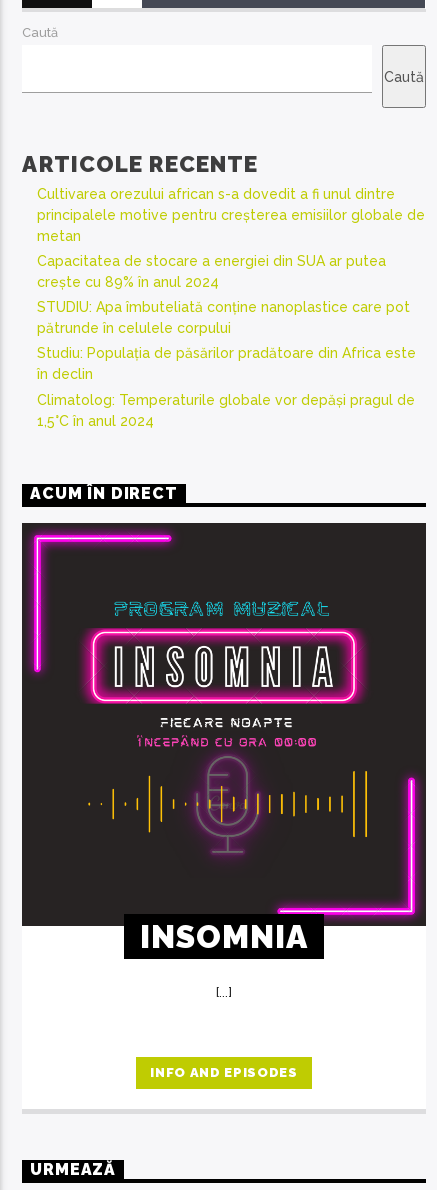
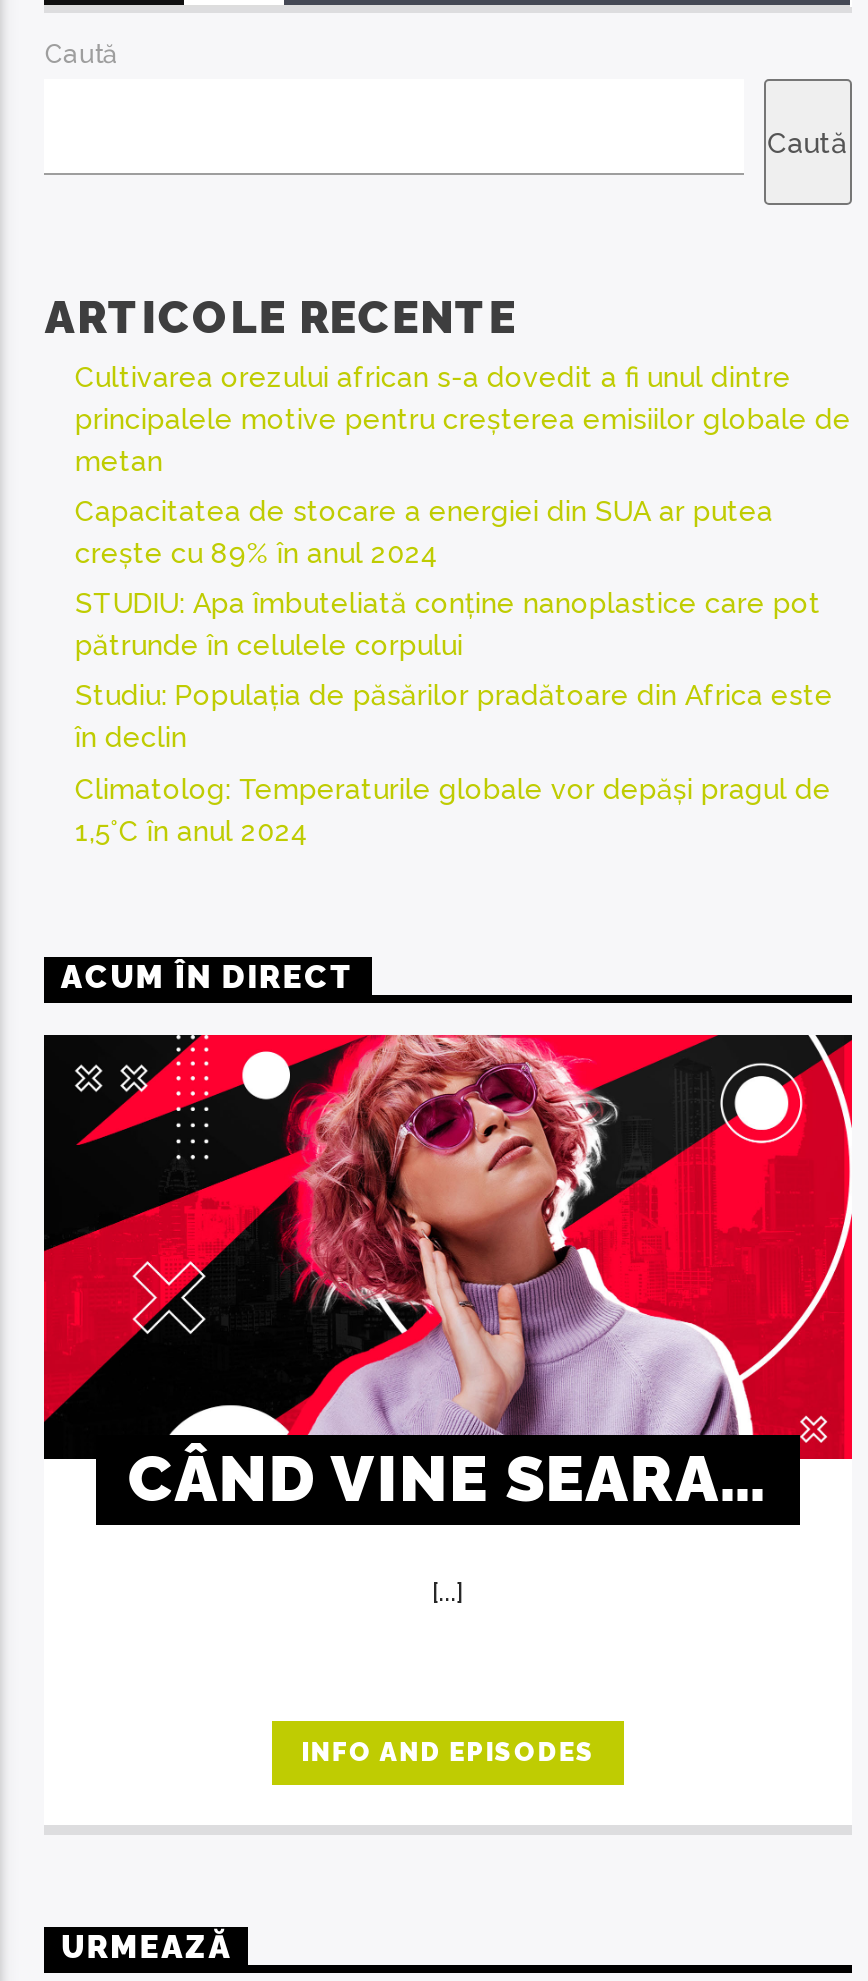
- [image]
- INSOMNIA
+ [image]
+ CÂND VINE SEARA…
